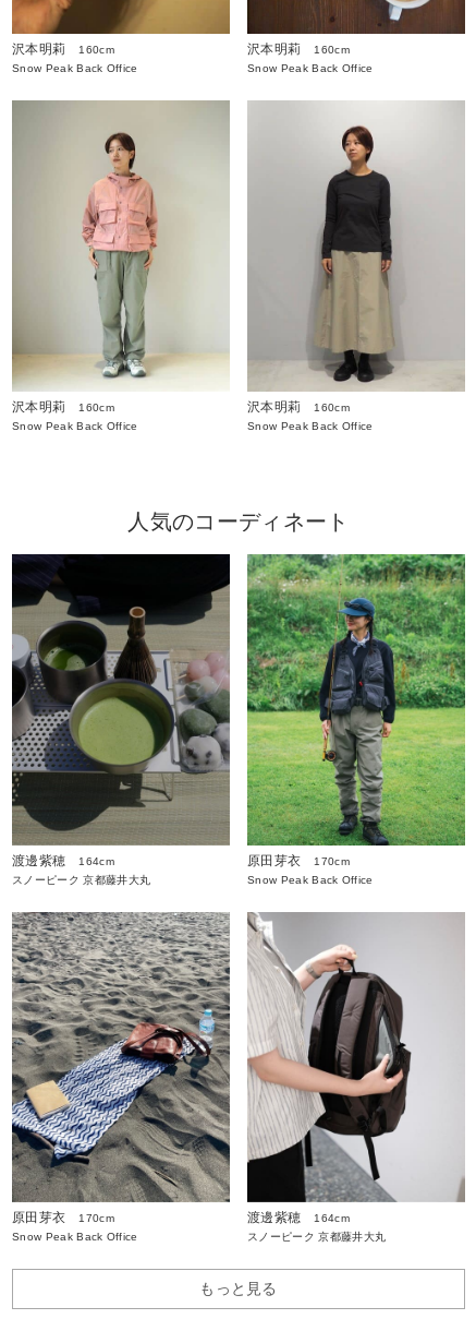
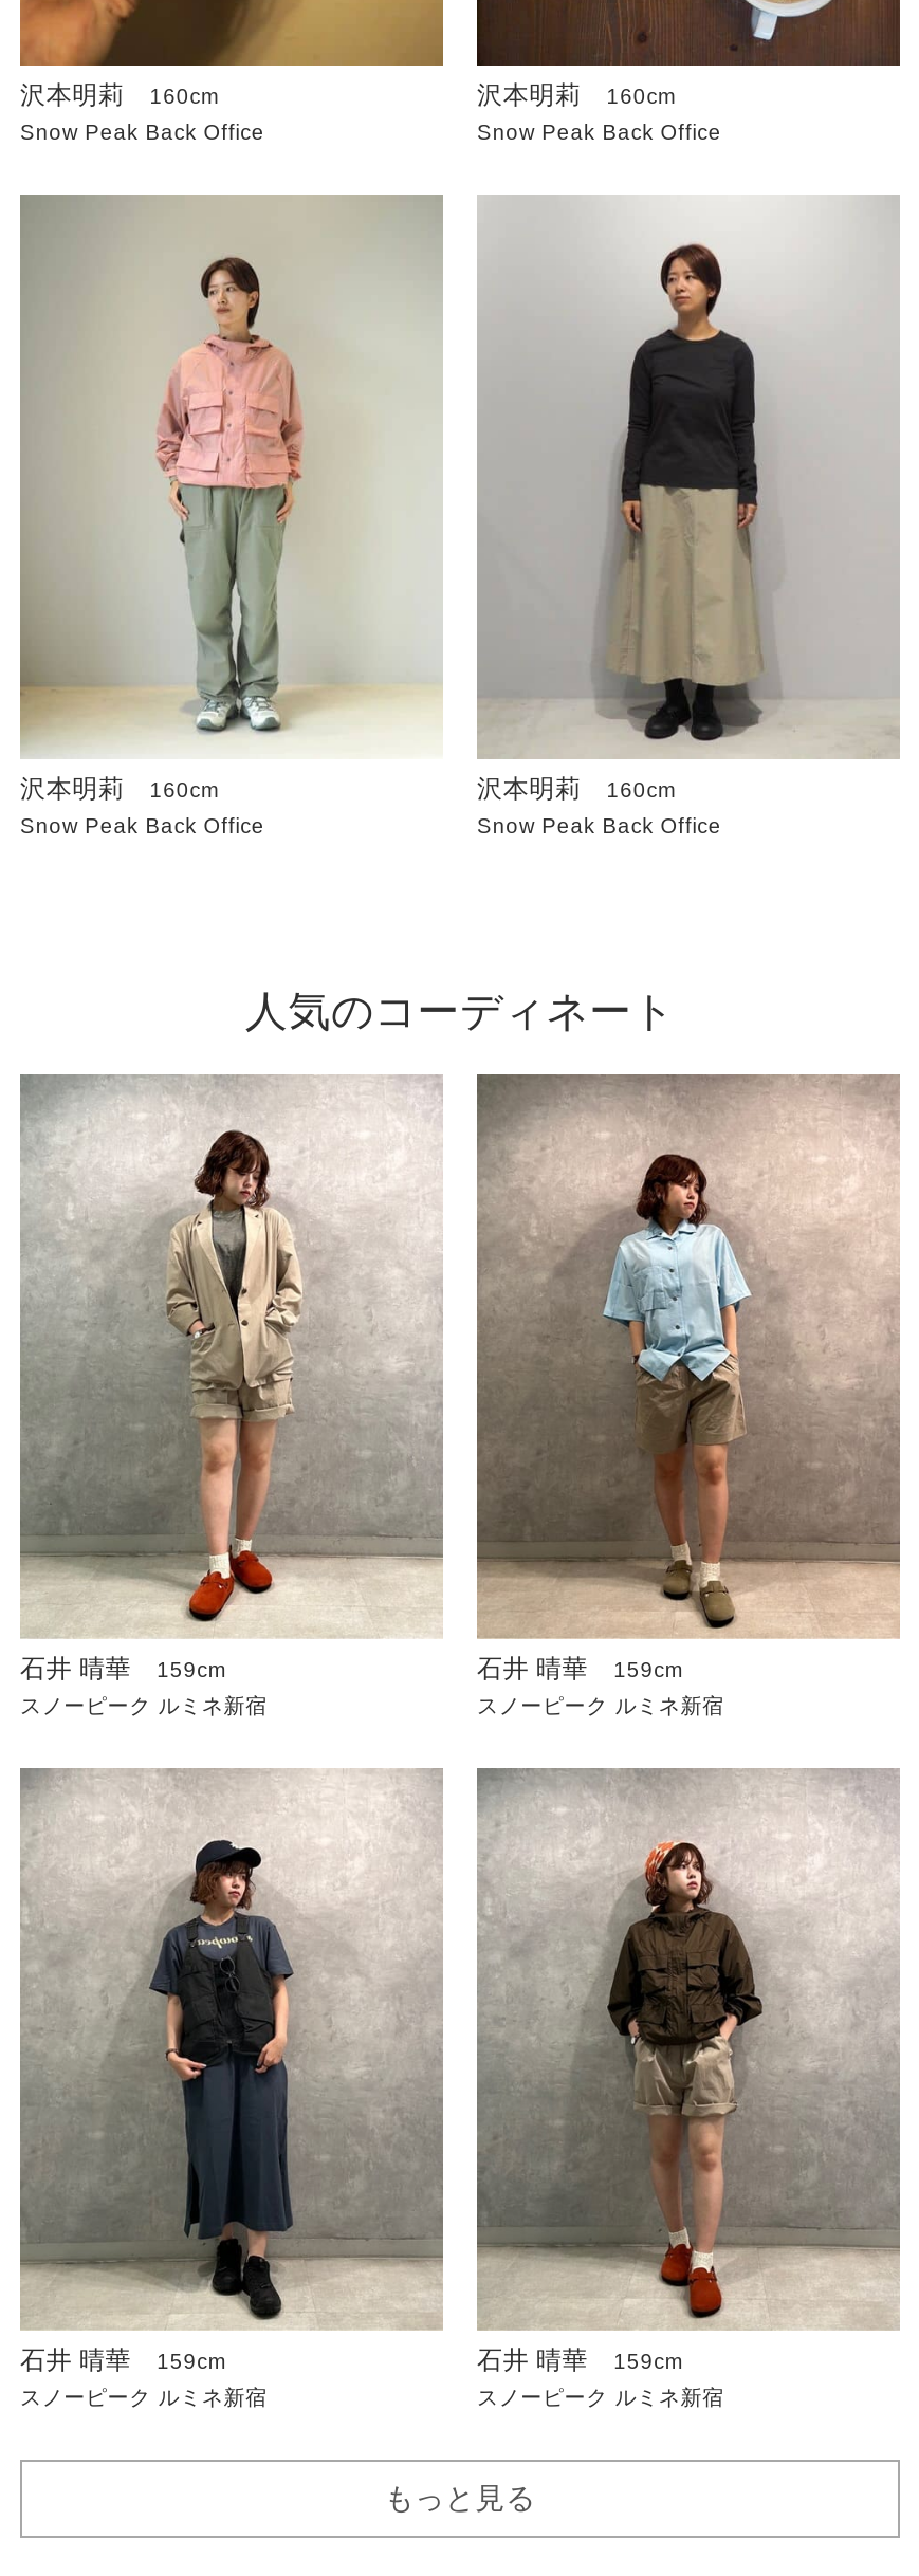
- [image]
- 渡邊紫穂
- 164cm
+ [image]
+ 石井 晴華
+ 159cm

- [image]
- 原田芽衣
- 170cm
+ [image]
+ 石井 晴華
+ 159cm

- スノーピーク 京都藤井大丸
+ スノーピーク ルミネ新宿

- Snow Peak Back Office
+ スノーピーク ルミネ新宿

- [image]
- 原田芽衣
- 170cm
+ [image]
+ 石井 晴華
+ 159cm

- [image]
- 渡邊紫穂
- 164cm
+ [image]
+ 石井 晴華
+ 159cm

- Snow Peak Back Office
+ スノーピーク ルミネ新宿

- スノーピーク 京都藤井大丸
+ スノーピーク ルミネ新宿
